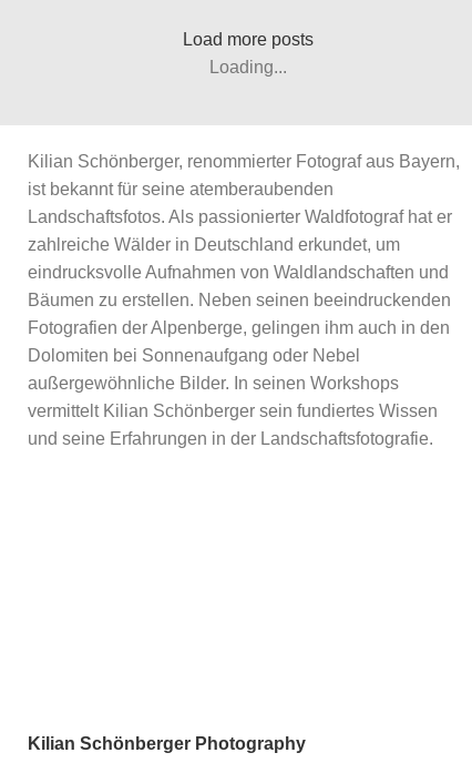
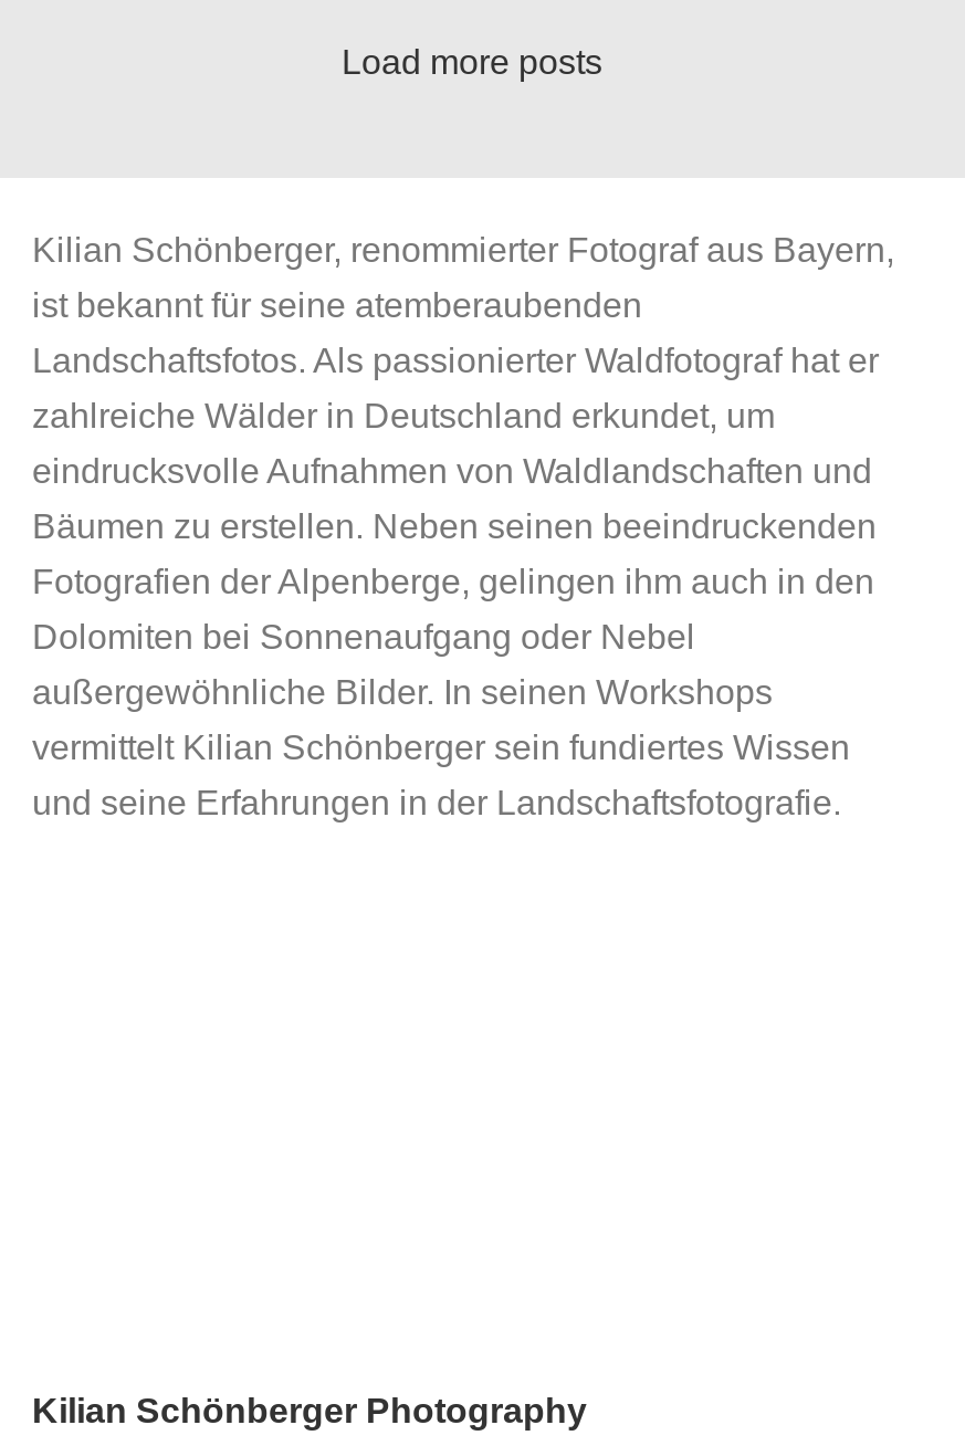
- Loading...
